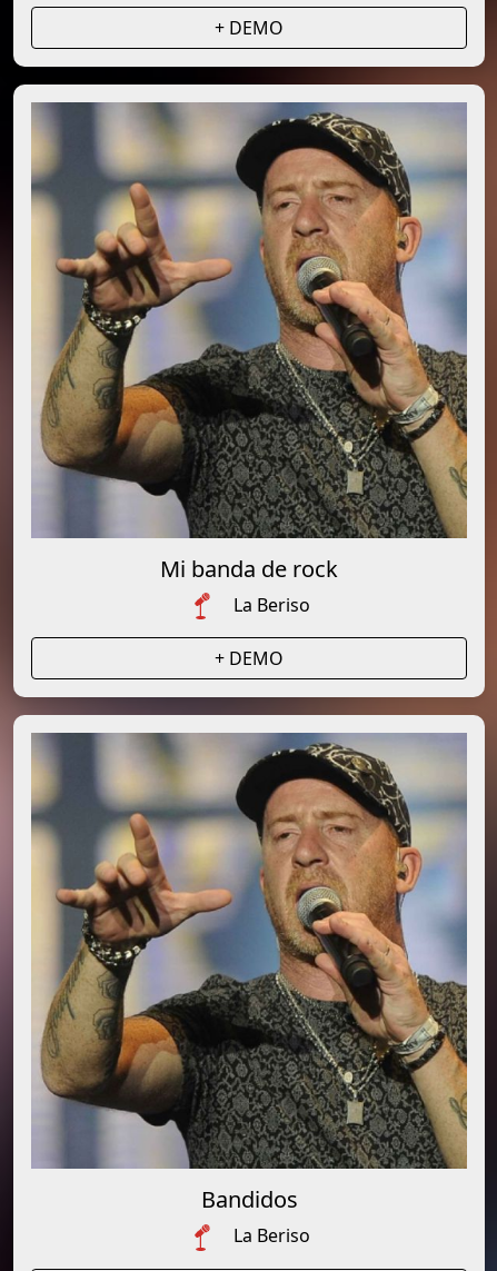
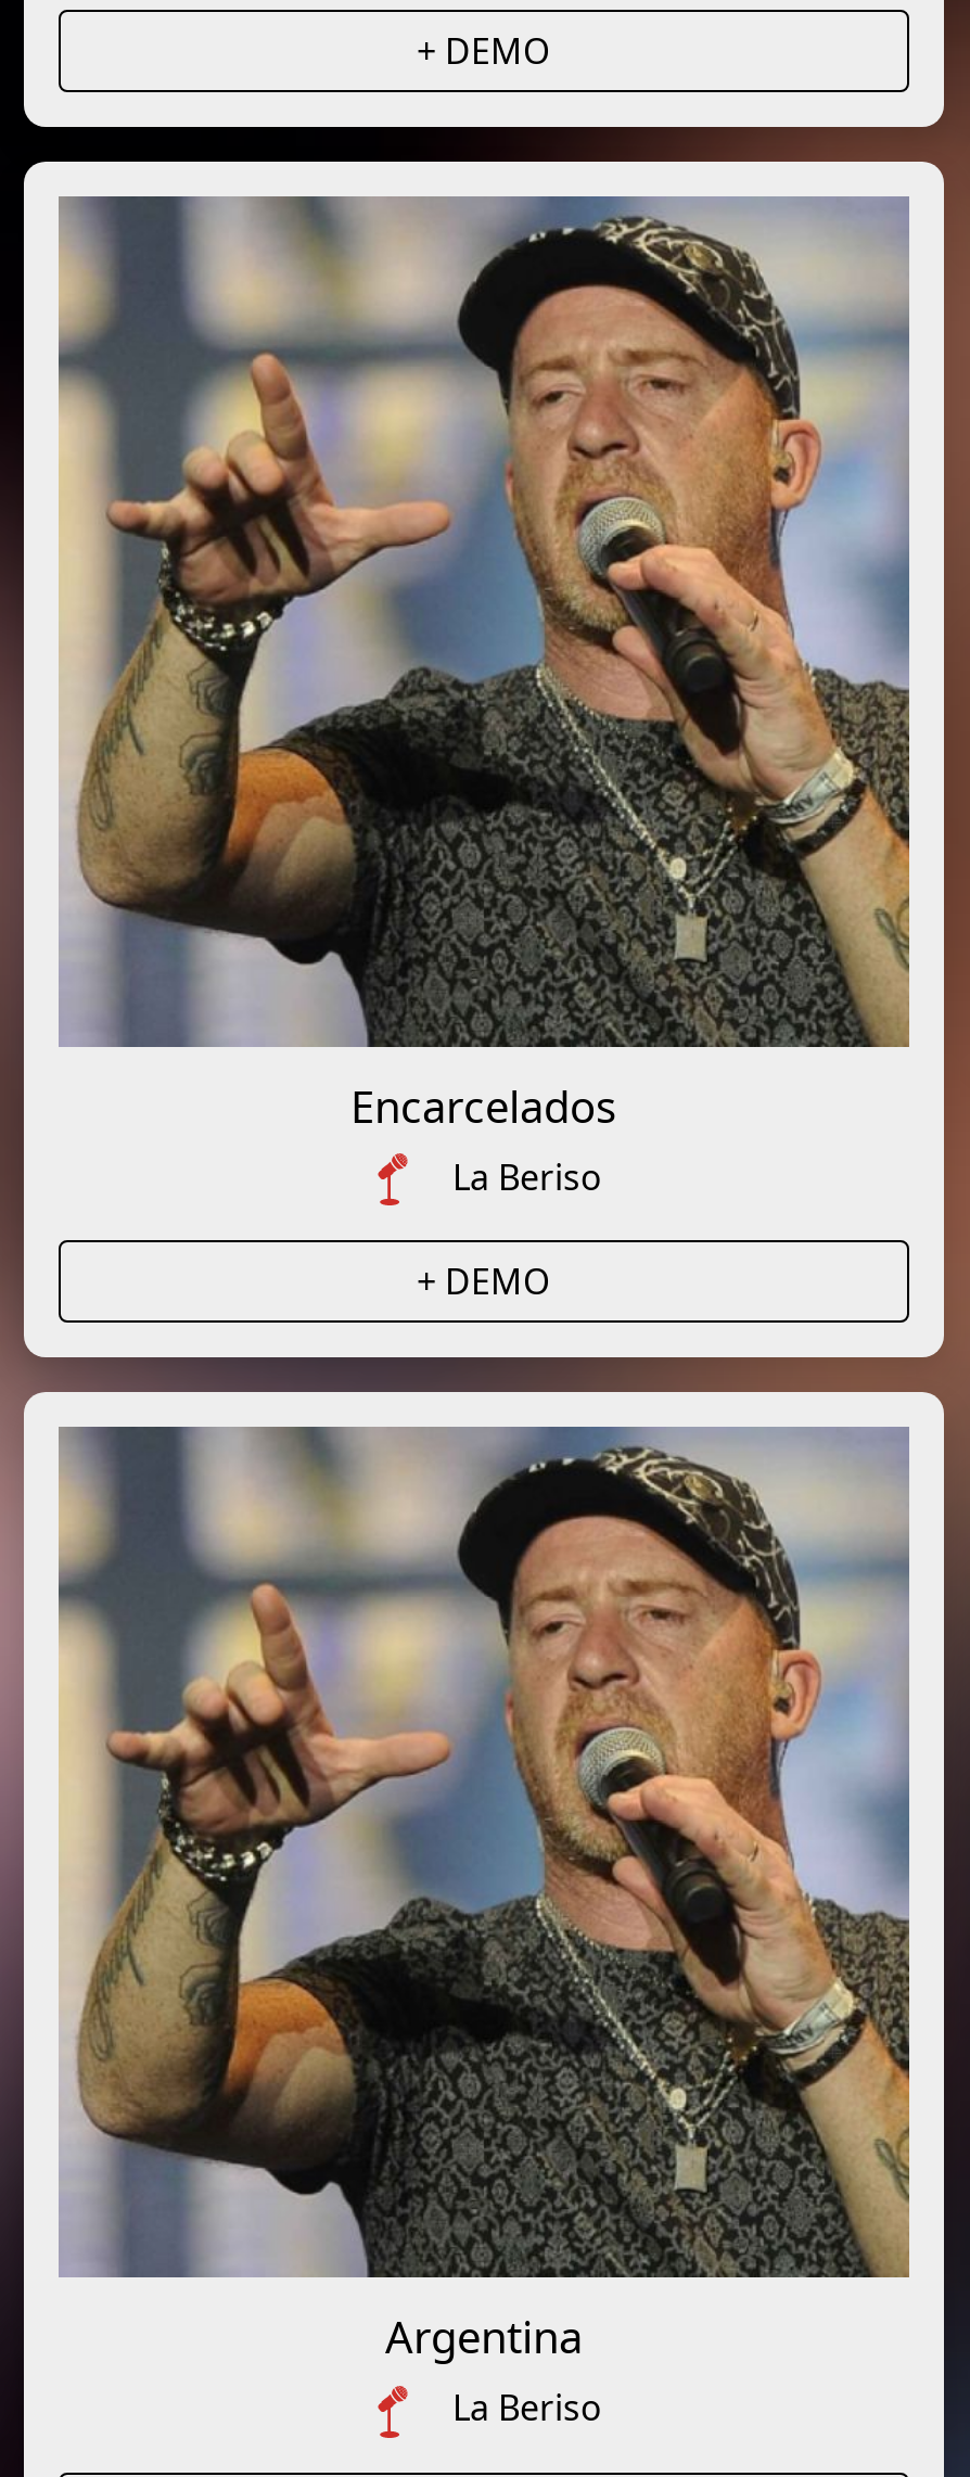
- Mi banda de rock
+ Encarcelados

- Bandidos
+ Argentina
